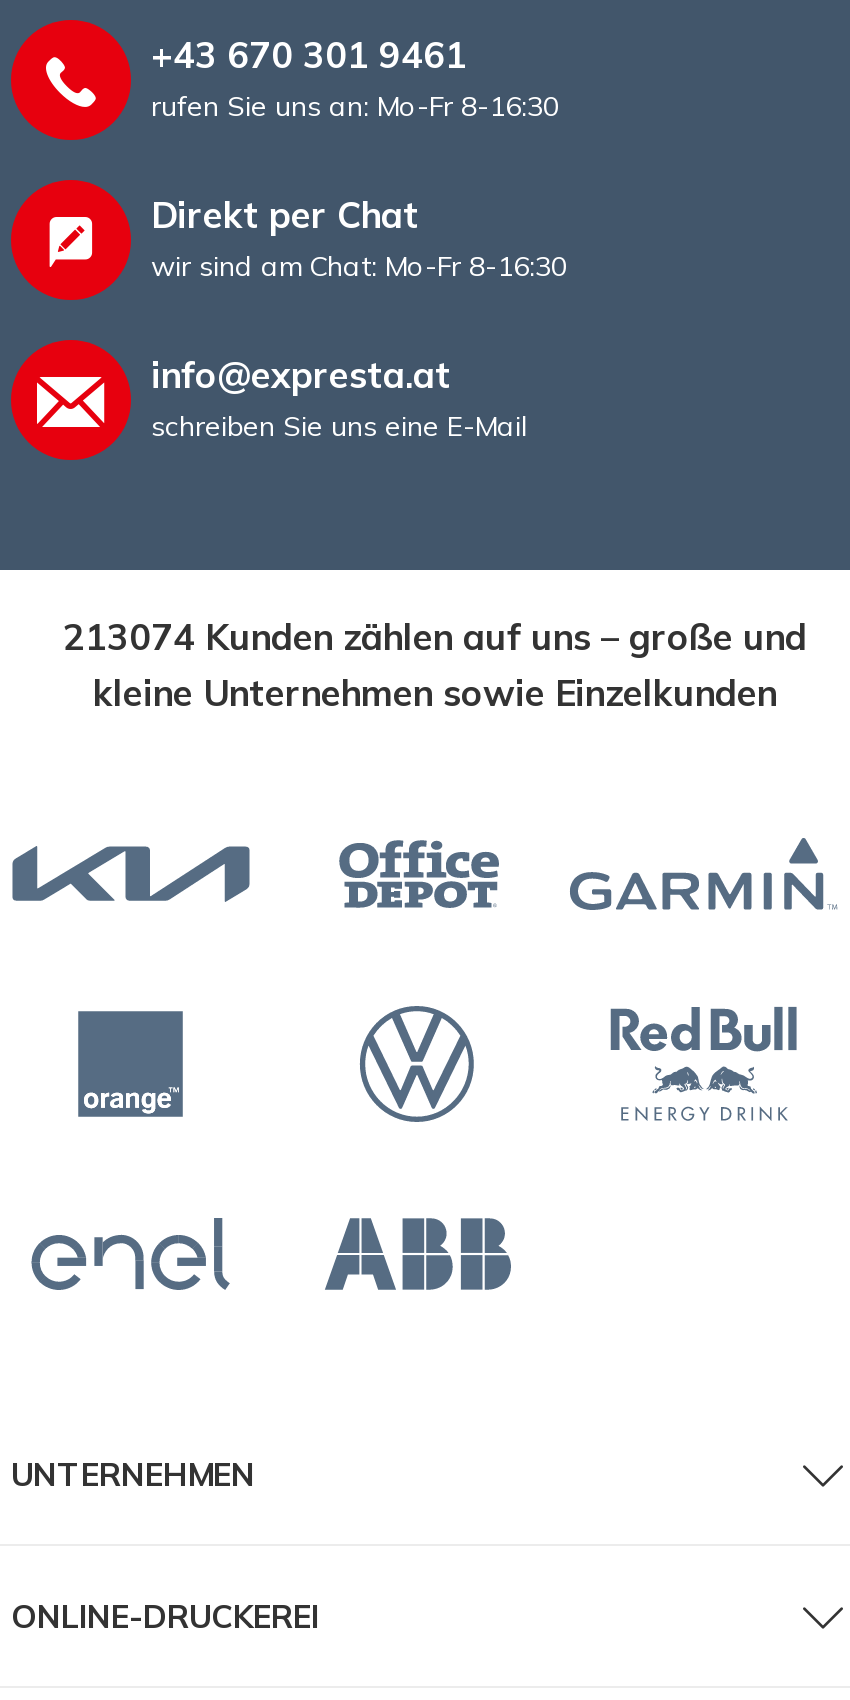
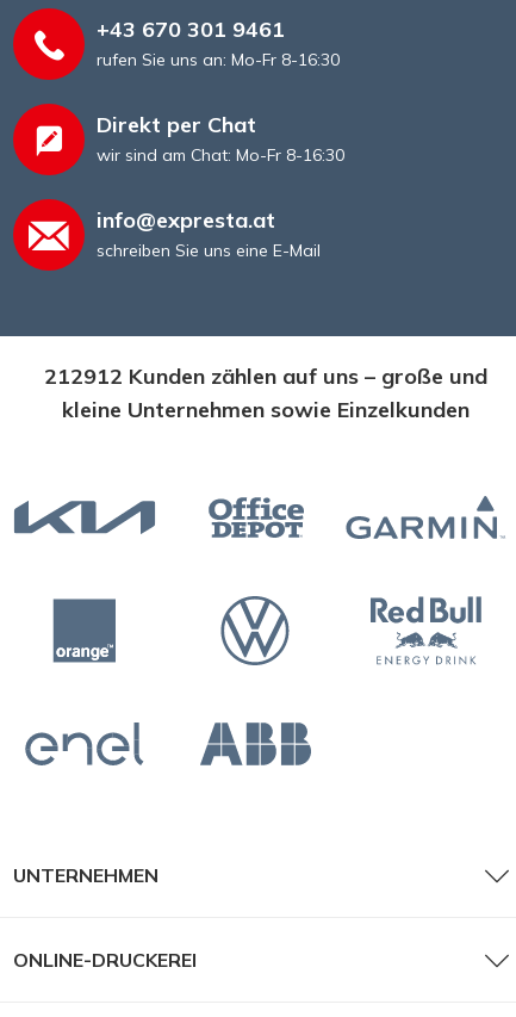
- 213074 Kunden zählen auf uns – große und
+ 212912 Kunden zählen auf uns – große und
